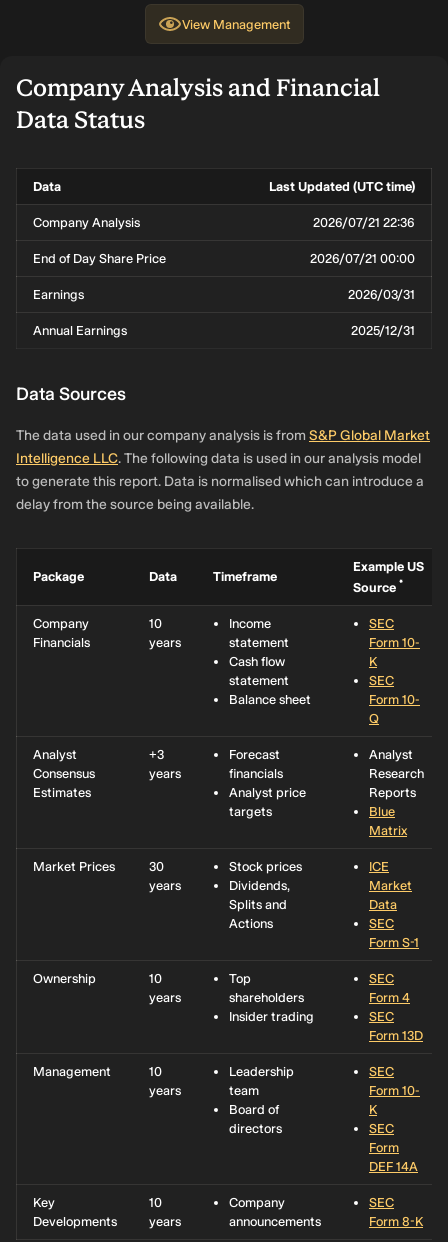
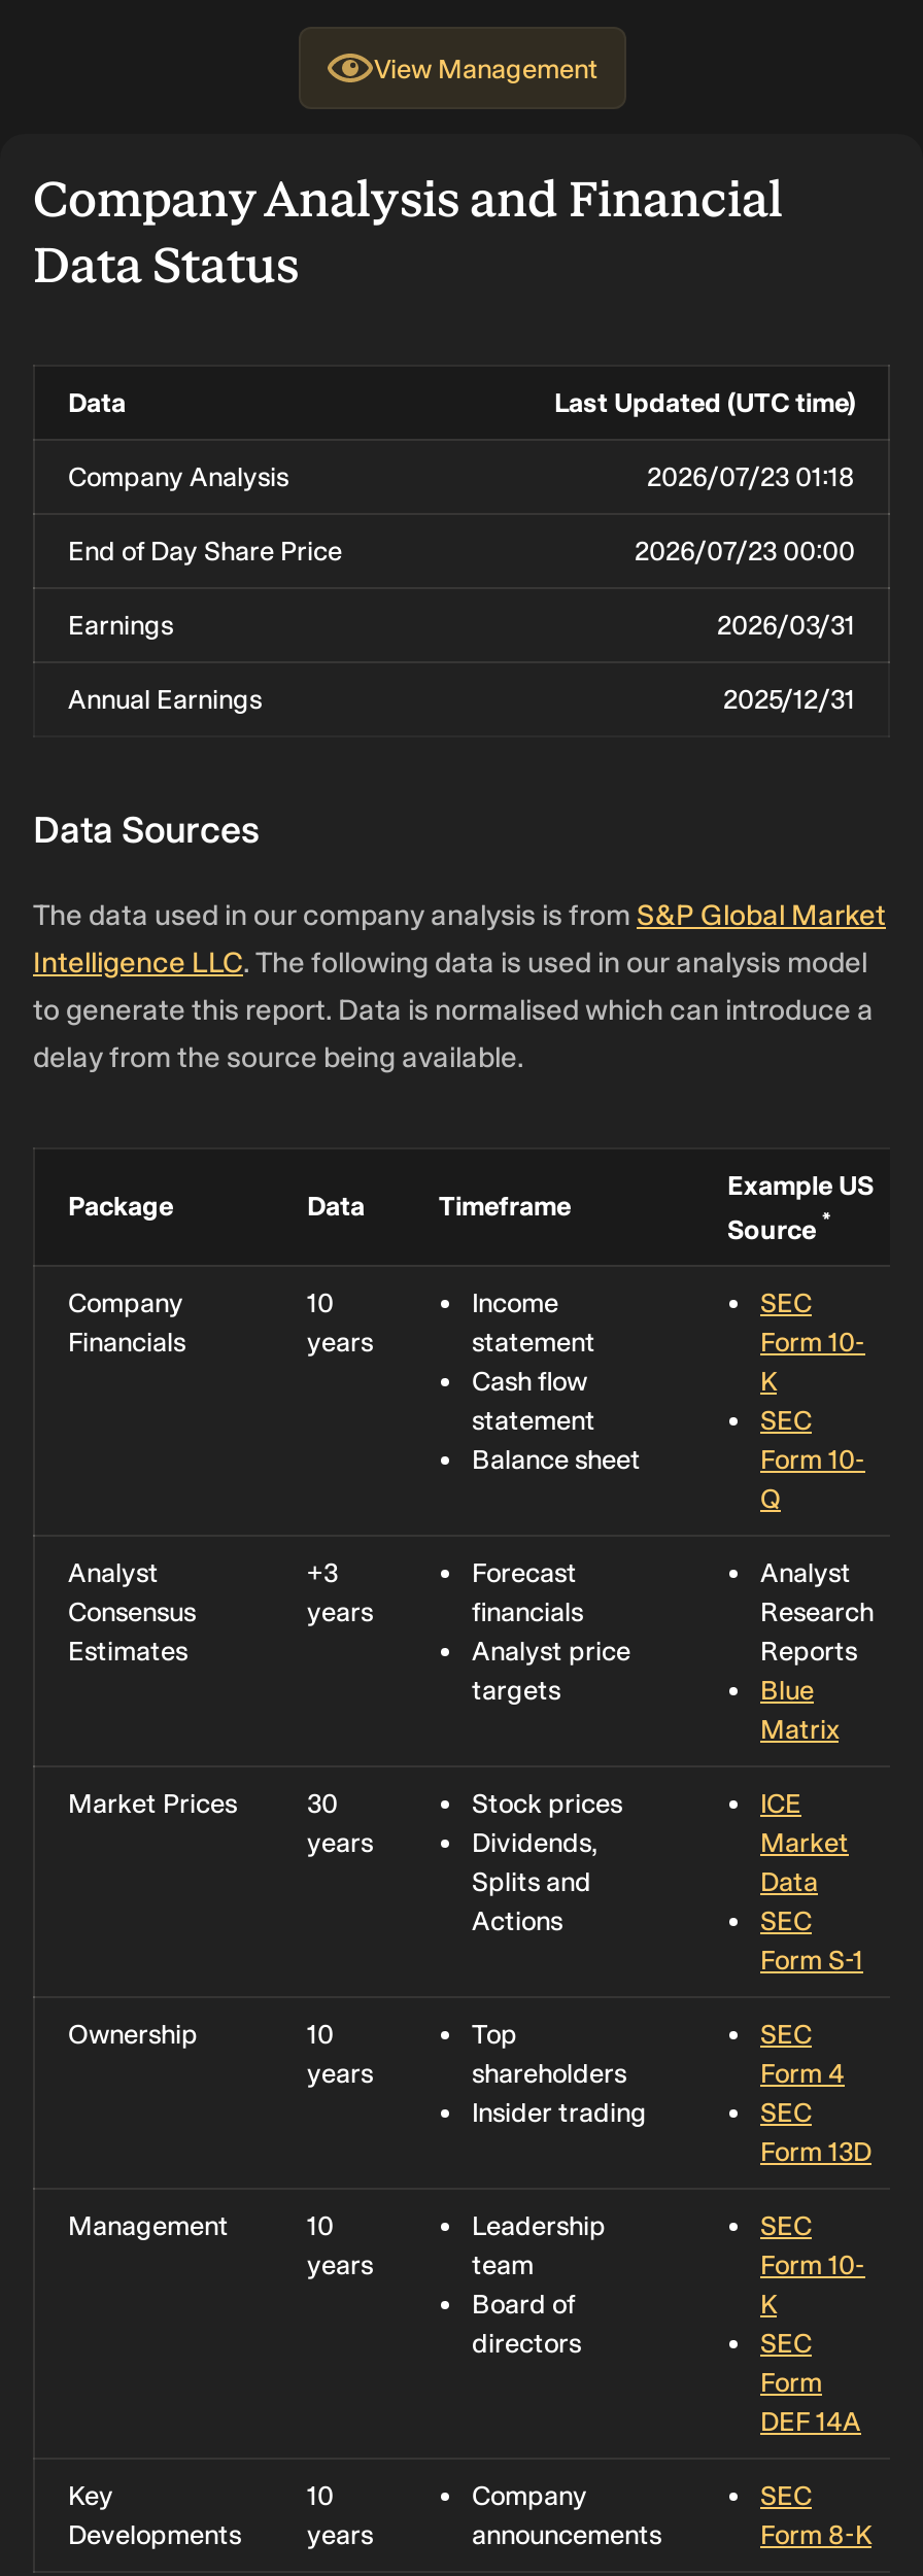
- 2026/07/21 22:36
+ 2026/07/23 01:18

- 2026/07/21 00:00
+ 2026/07/23 00:00
